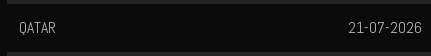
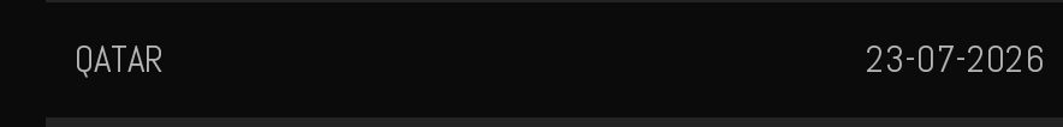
- 21-07-2026
+ 23-07-2026
